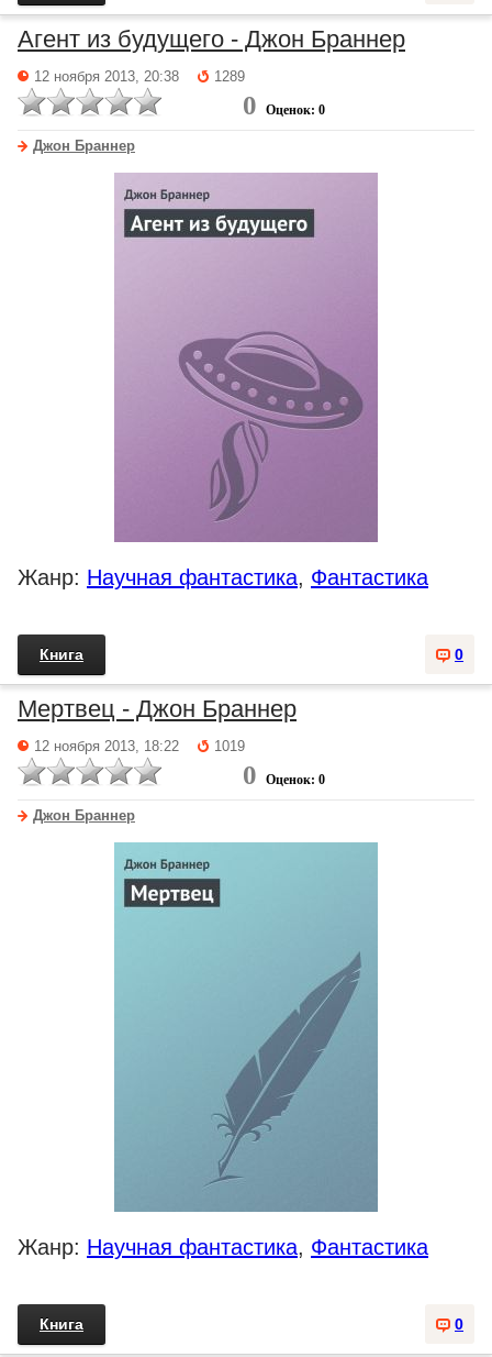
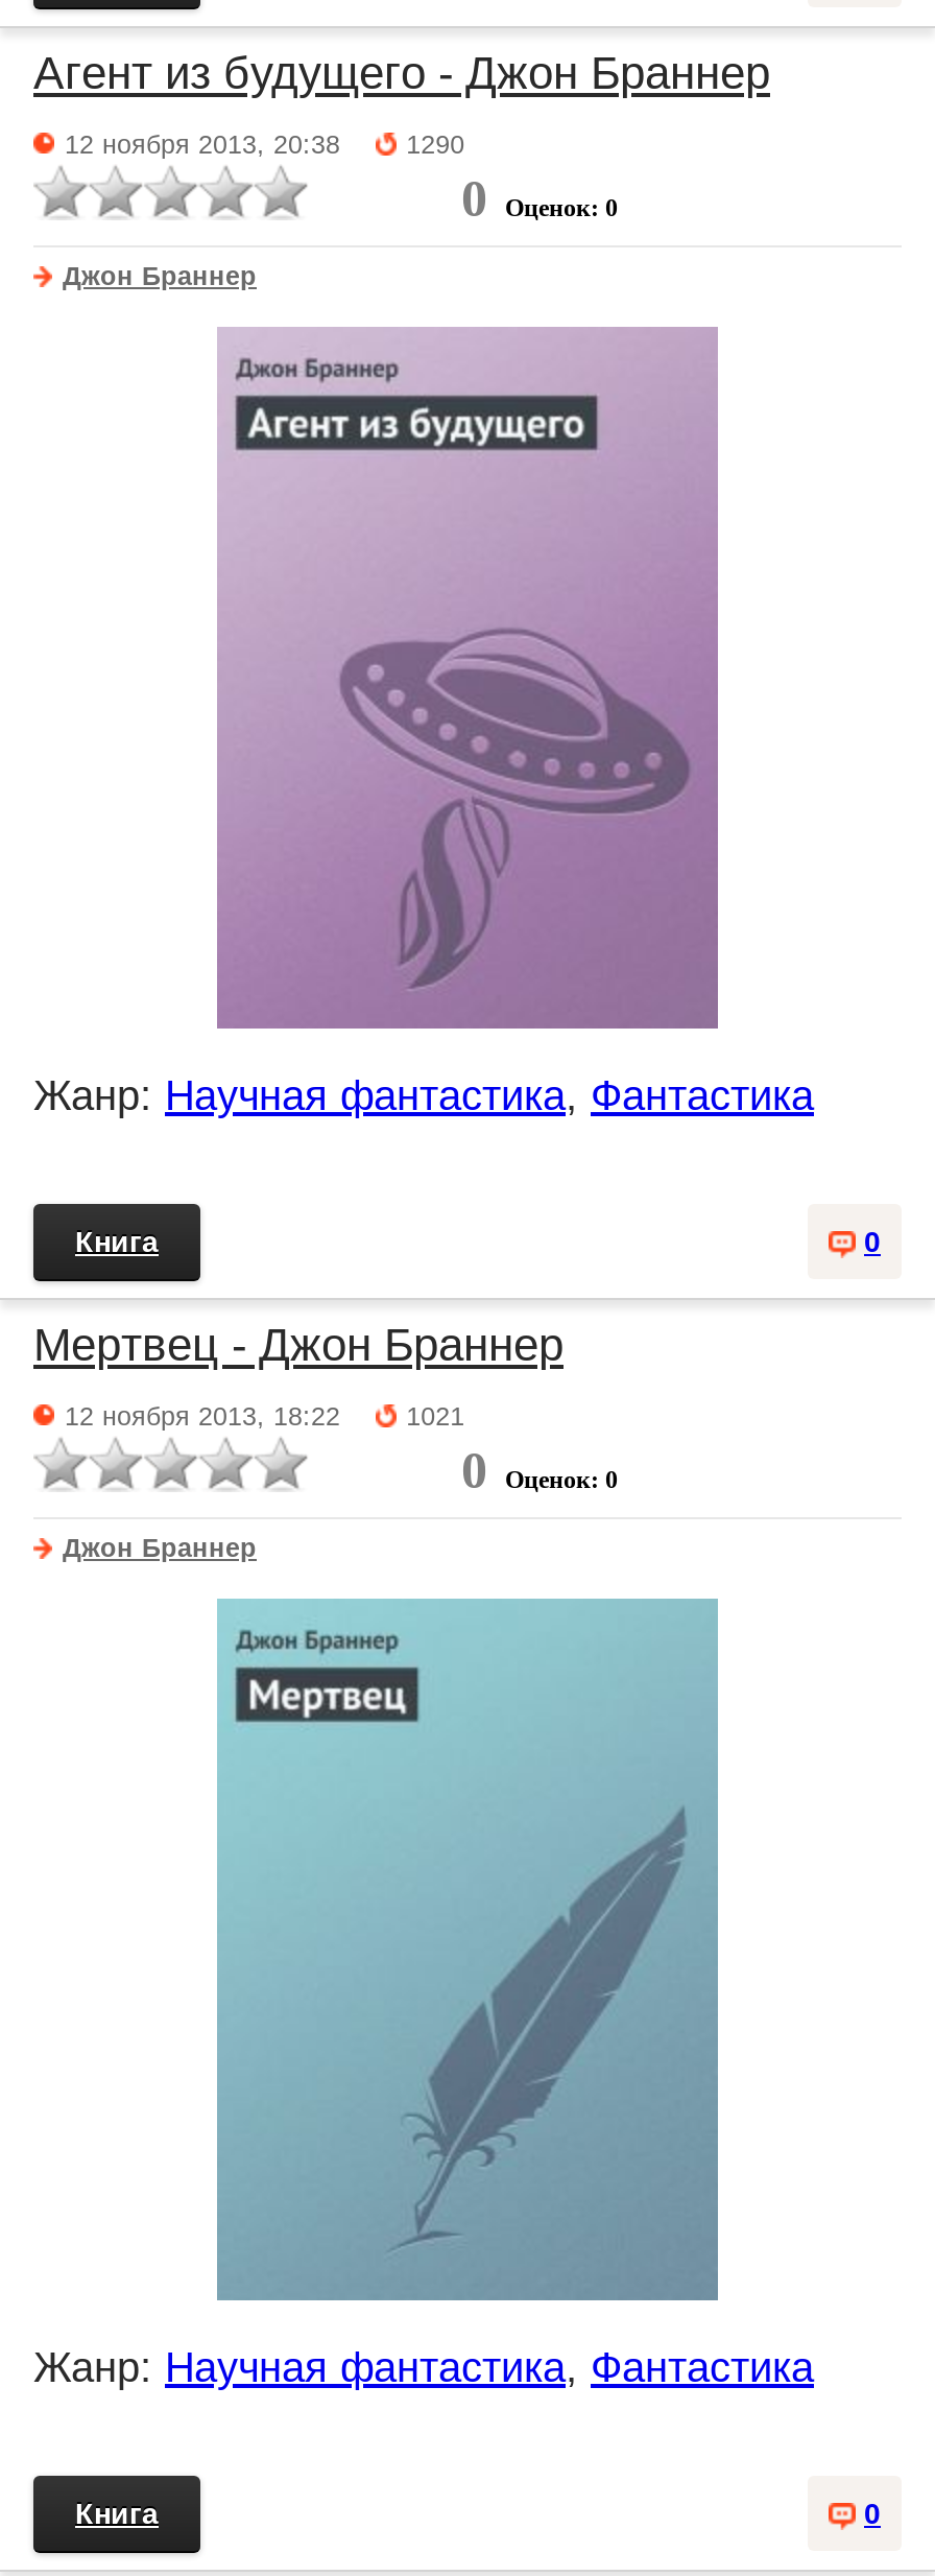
- 1289
+ 1290

- 1019
+ 1021
